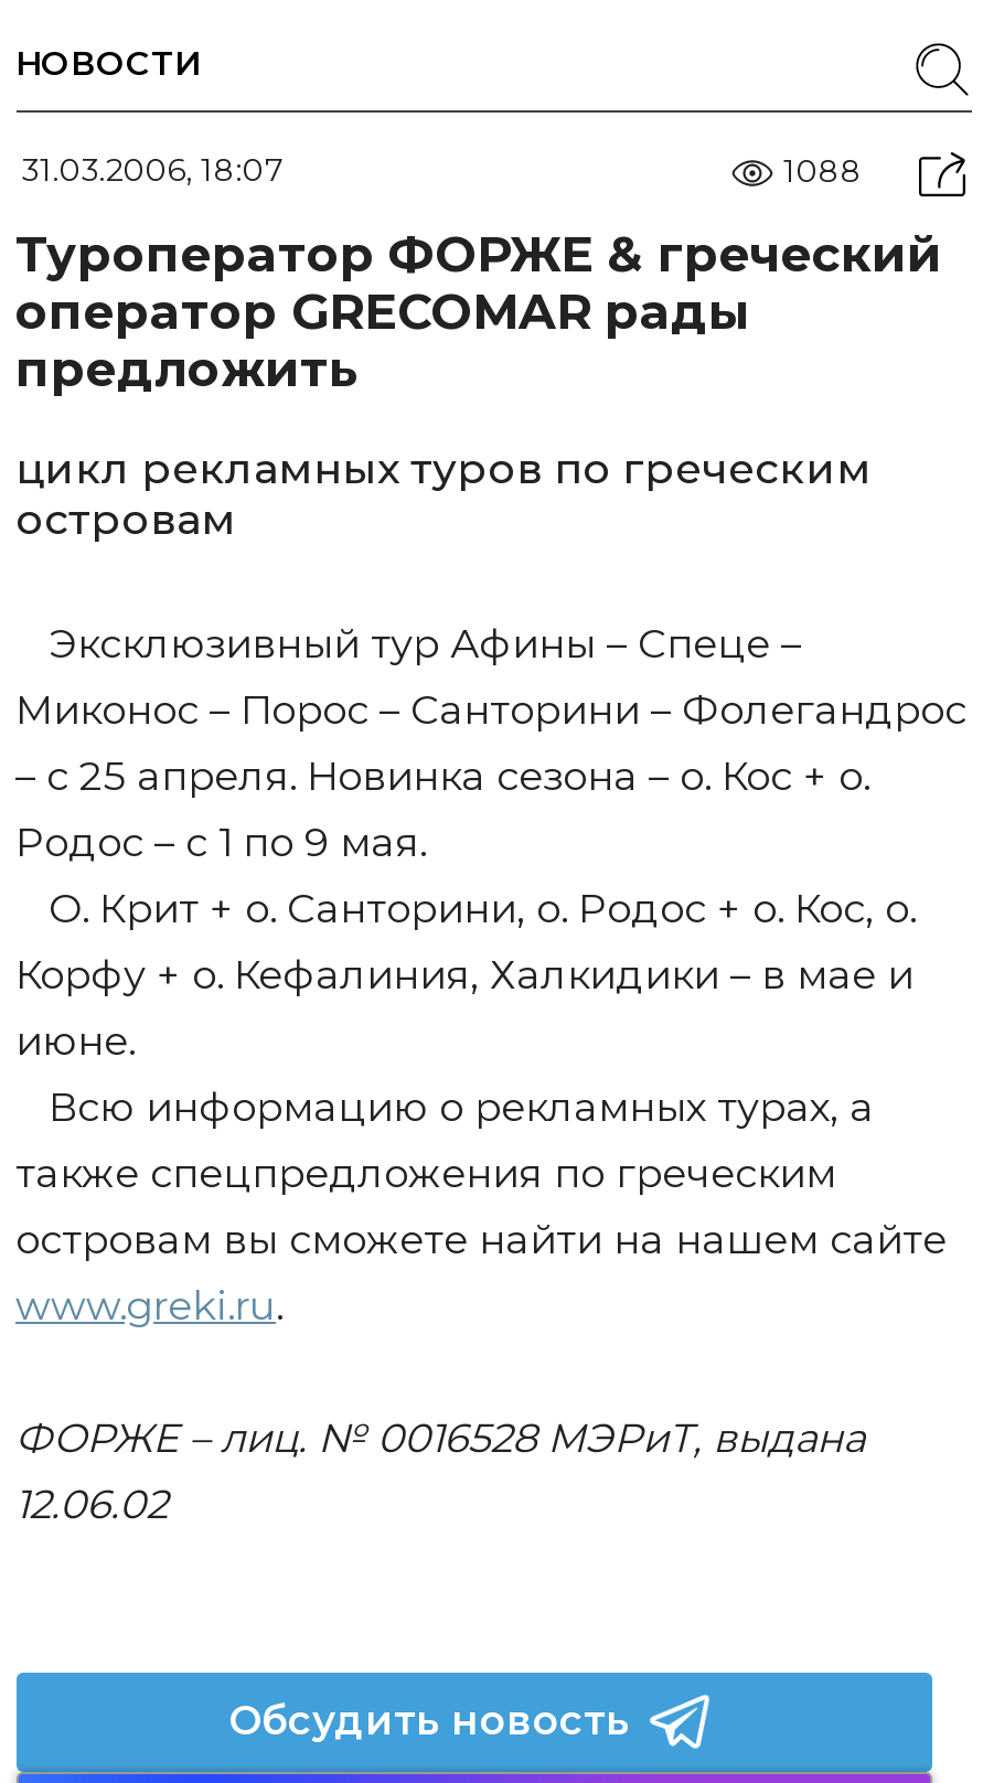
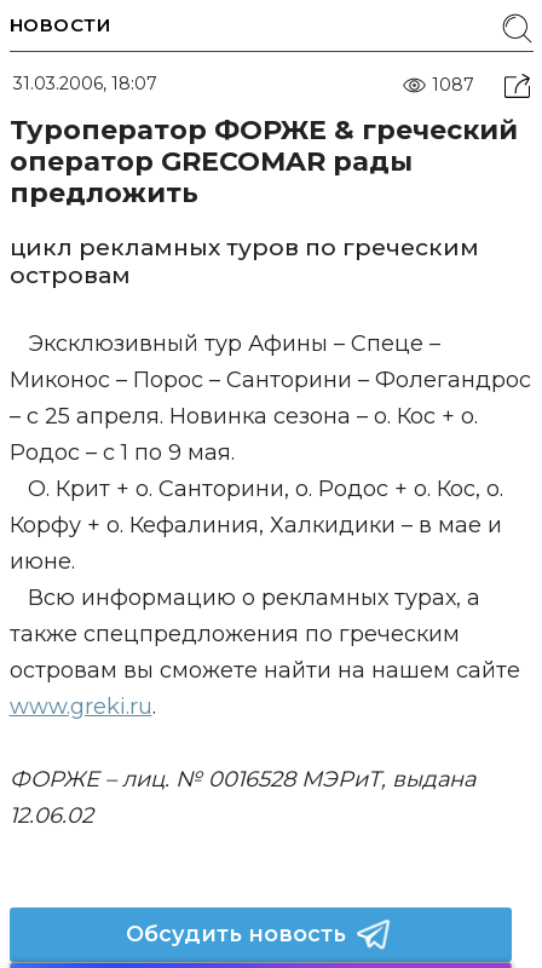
- 1088
+ 1087
